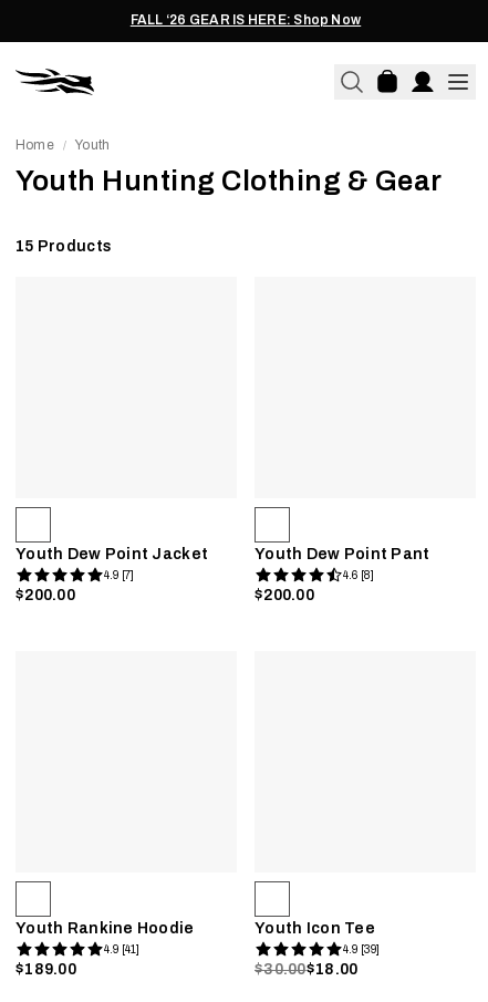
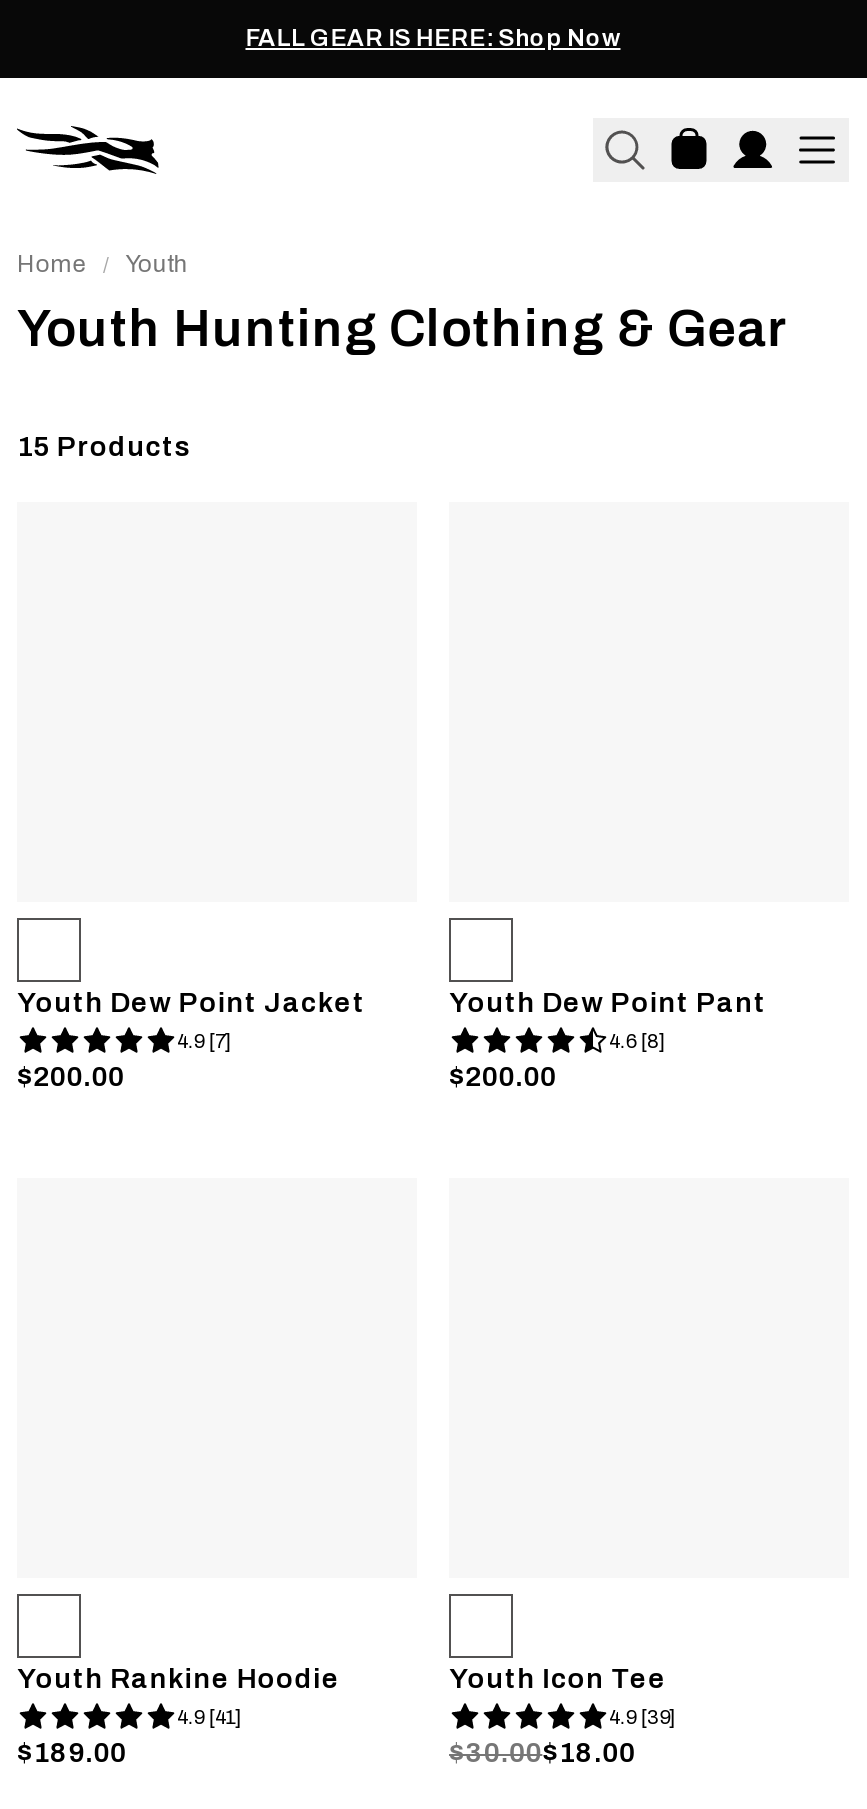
- FALL ‘26 GEAR IS HERE: Shop Now
+ FALL GEAR IS HERE: Shop Now
